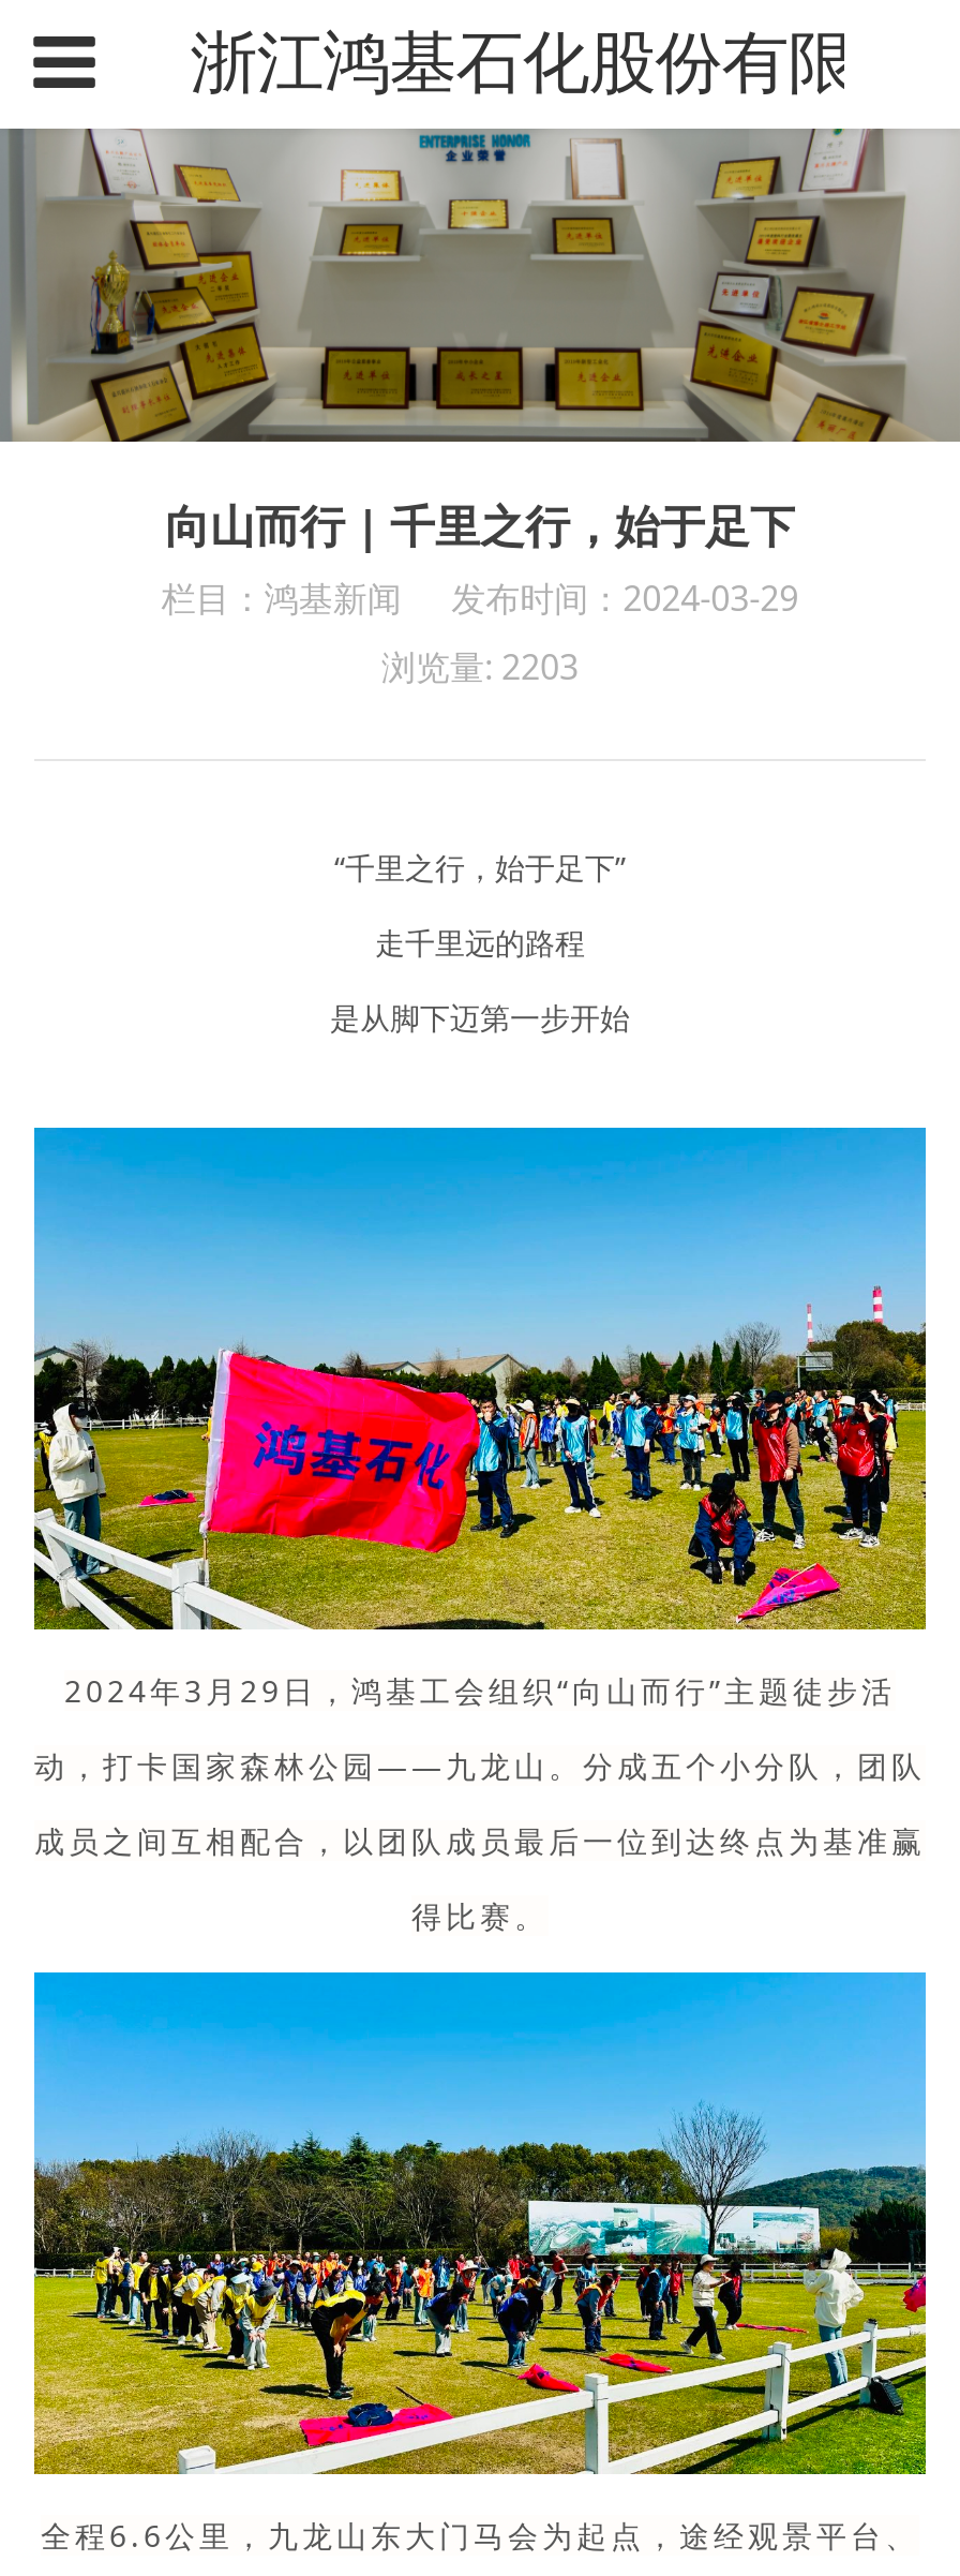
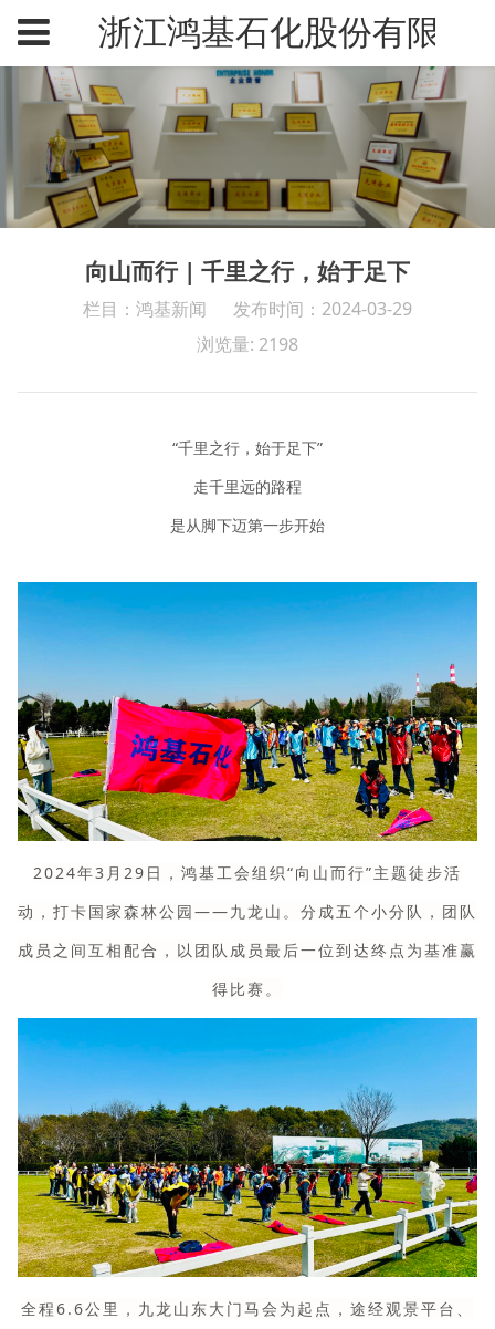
- 浏览量: 2203
+ 浏览量: 2198
